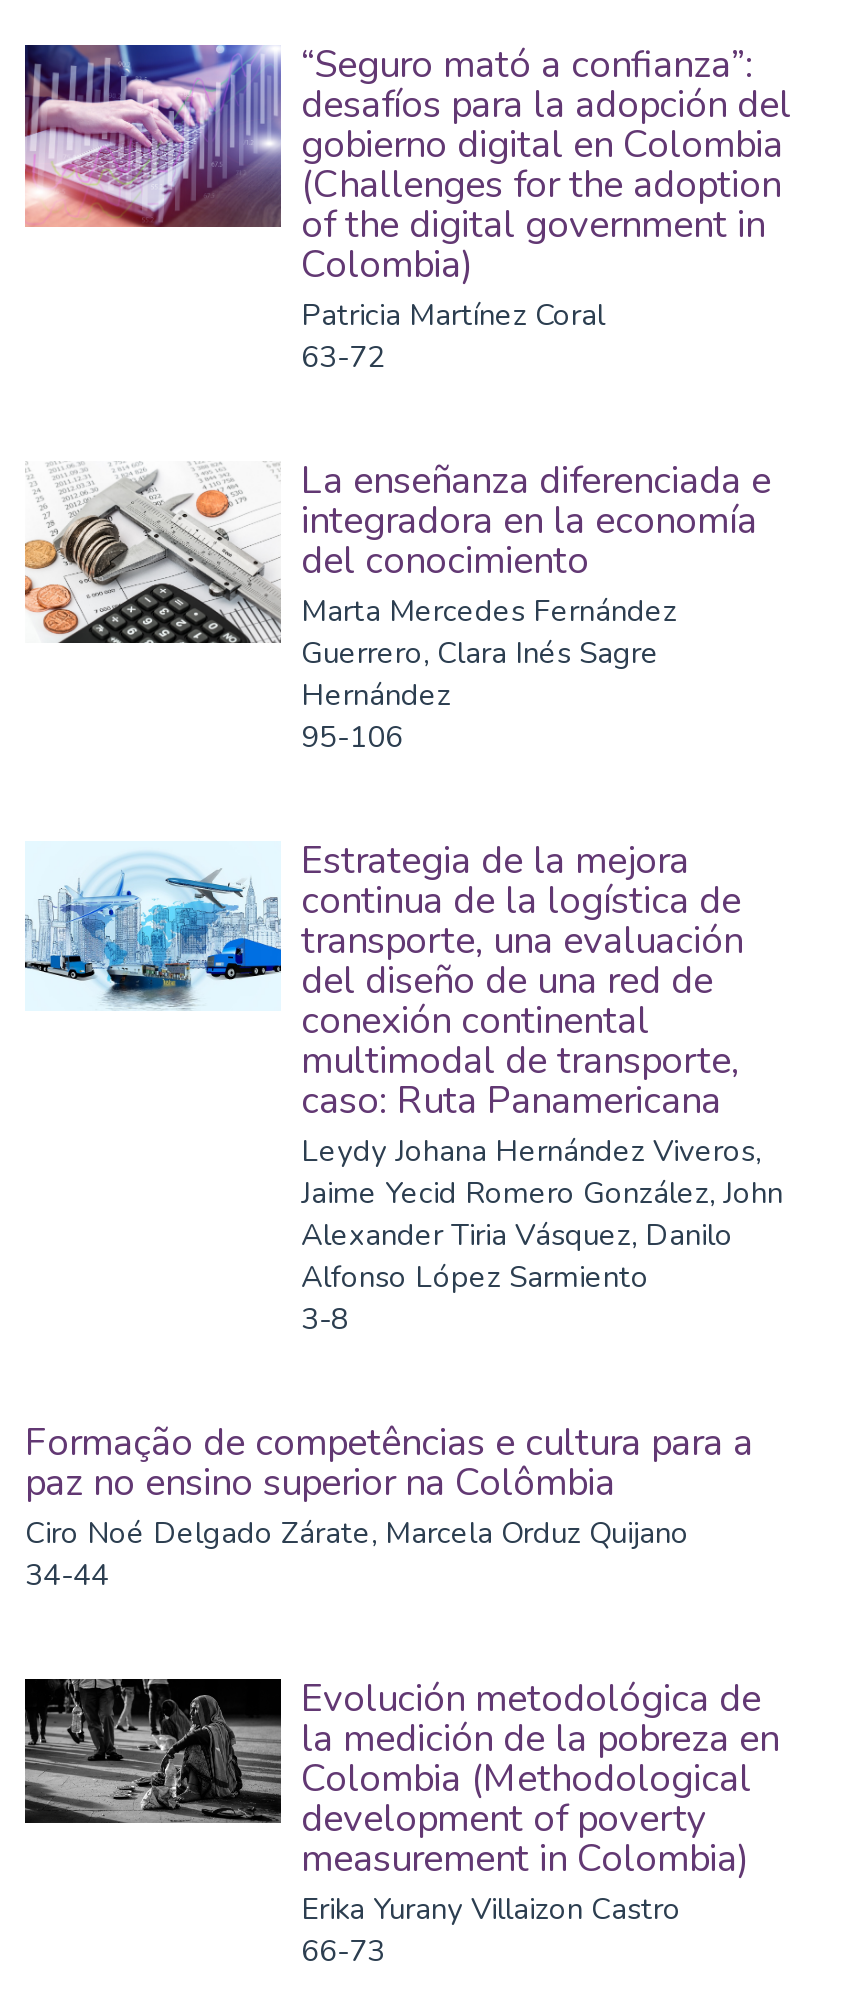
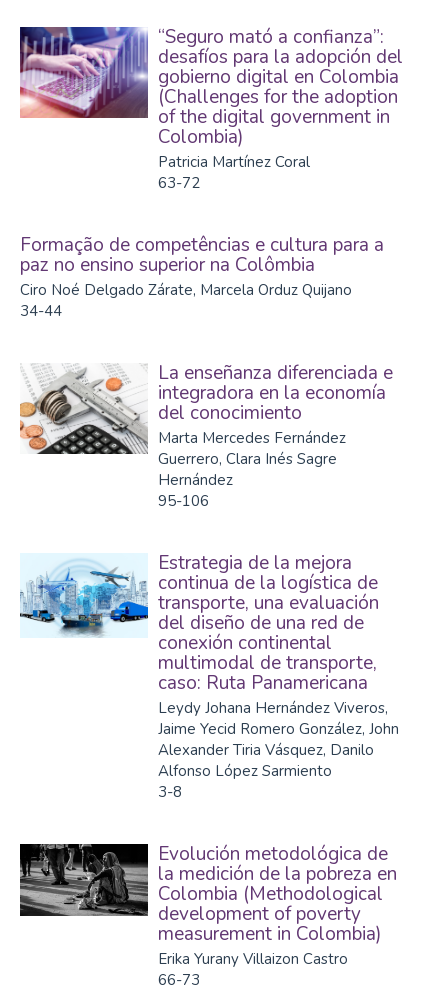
moved down: [image] | La enseñanza diferenciada e | integradora en la economía | ... | Alfonso López Sarmiento | 3-8

moved up: Formação de competências e cultura para a | paz no ensino superior na Colômbia | Ciro Noé Delgado Zárate, Marcela Orduz Quijano | 34-44
